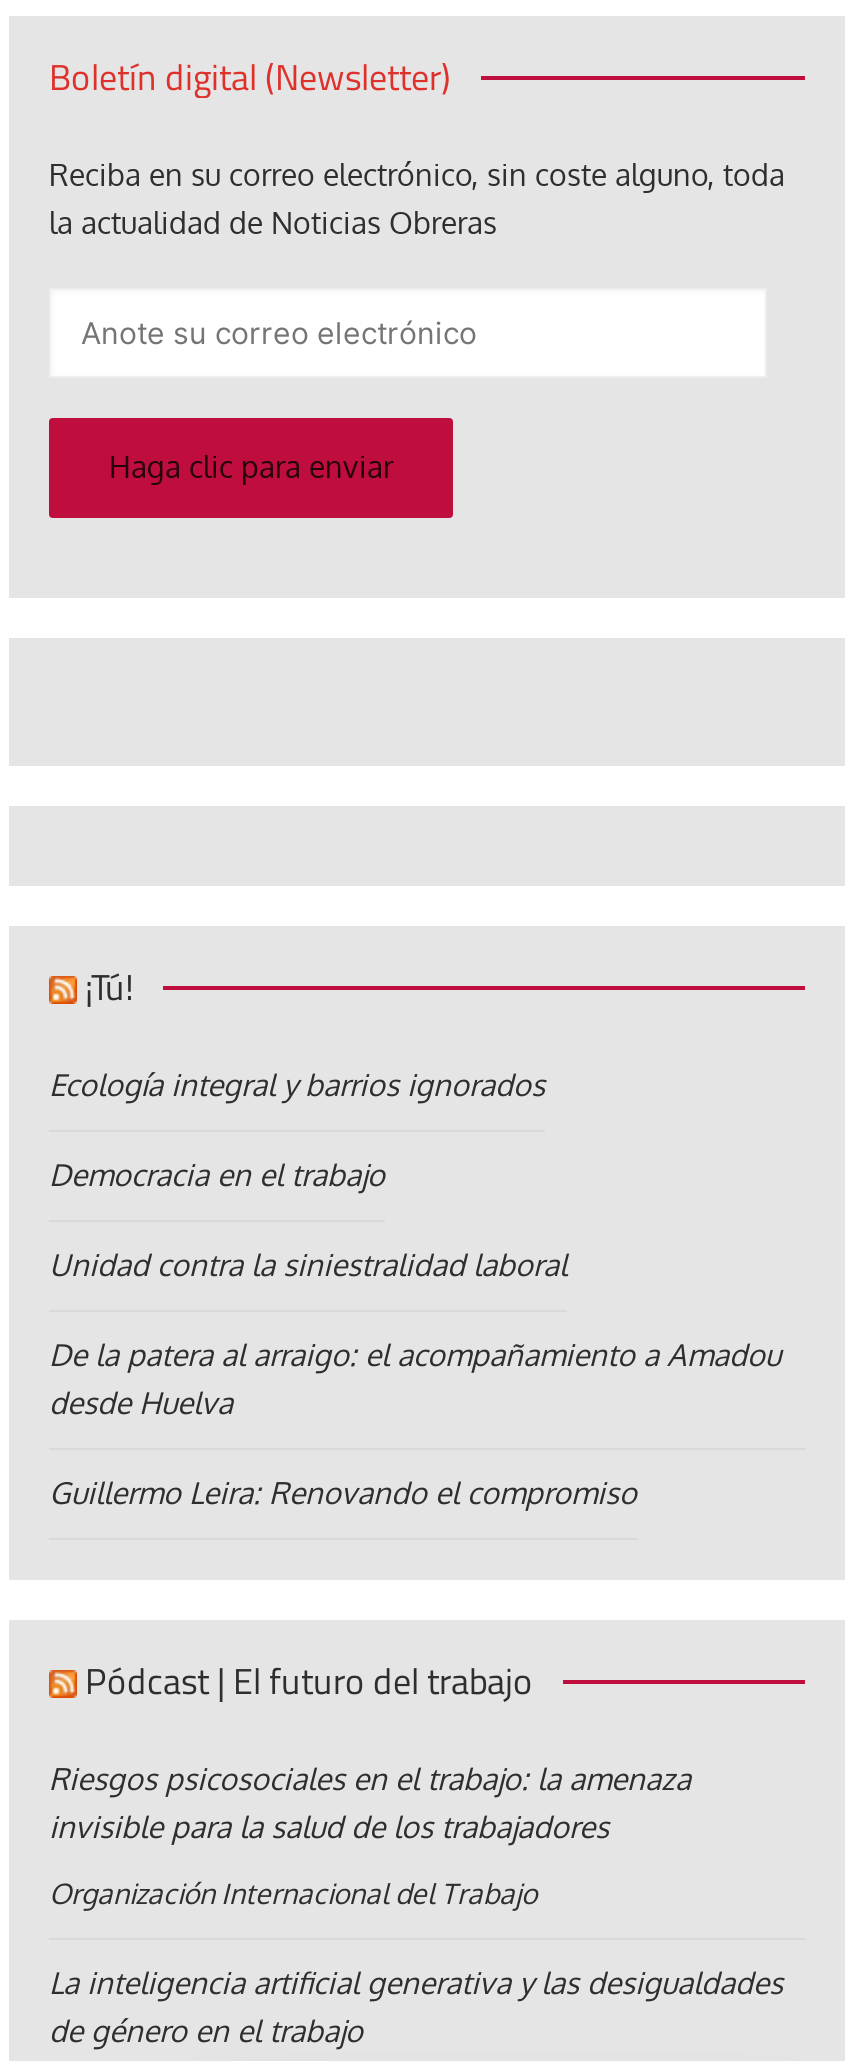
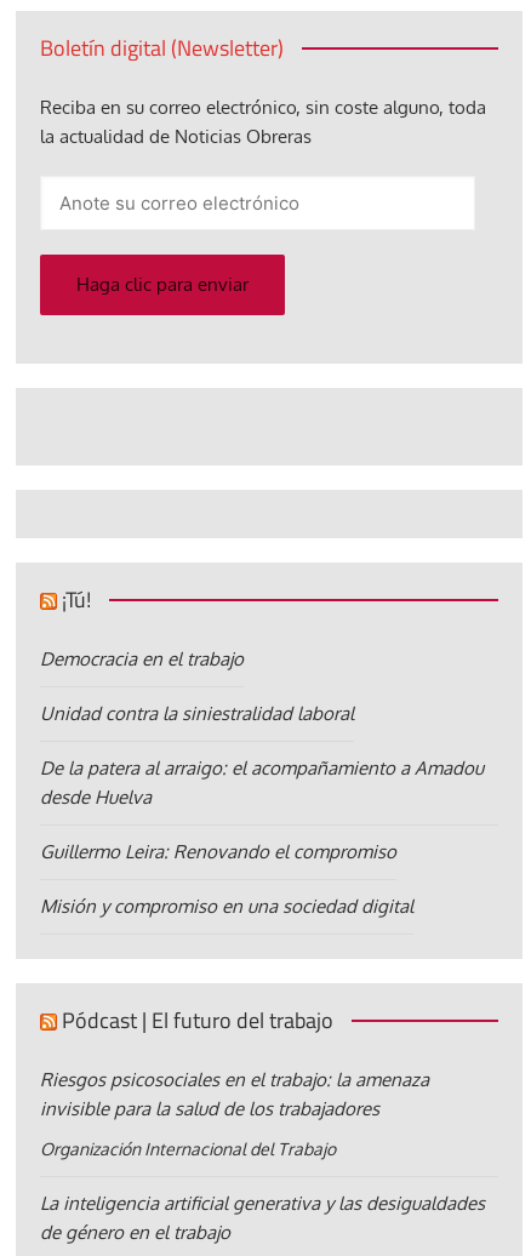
- Ecología integral y barrios ignorados

moved up: Democracia en el trabajo | Unidad contra la siniestralidad laboral | De la patera al arraigo: el acompañamiento a Amadou | desde Huelva | Guillermo Leira: Renovando el compromiso

+ Misión y compromiso en una sociedad digital
